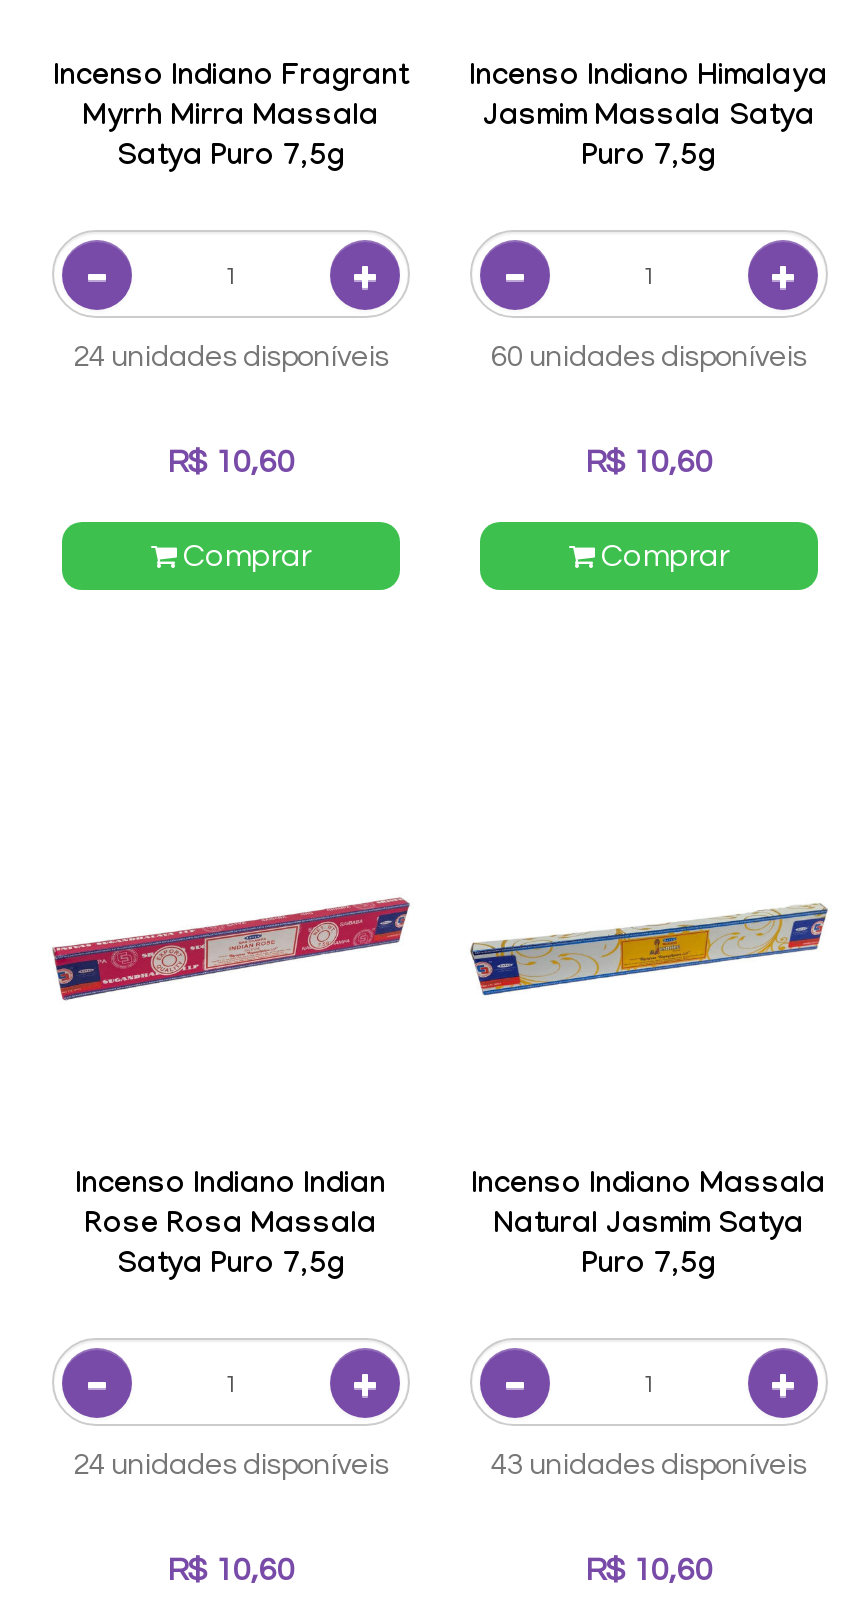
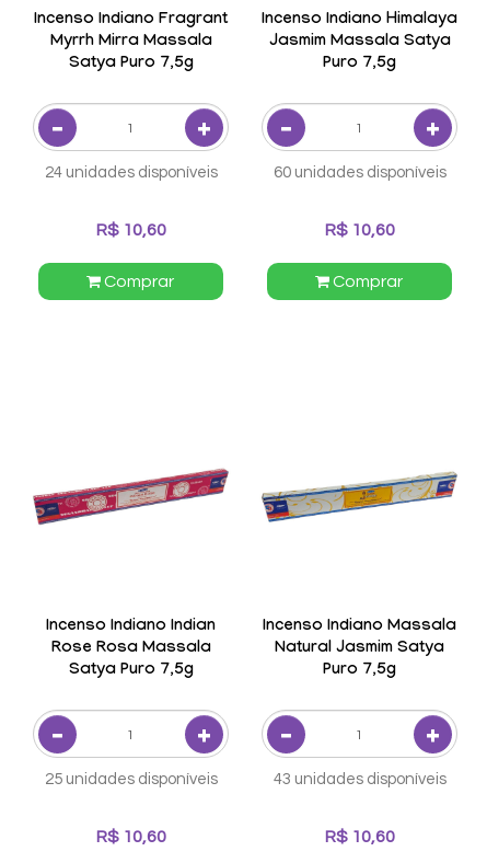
- 24 unidades disponíveis
+ 25 unidades disponíveis
